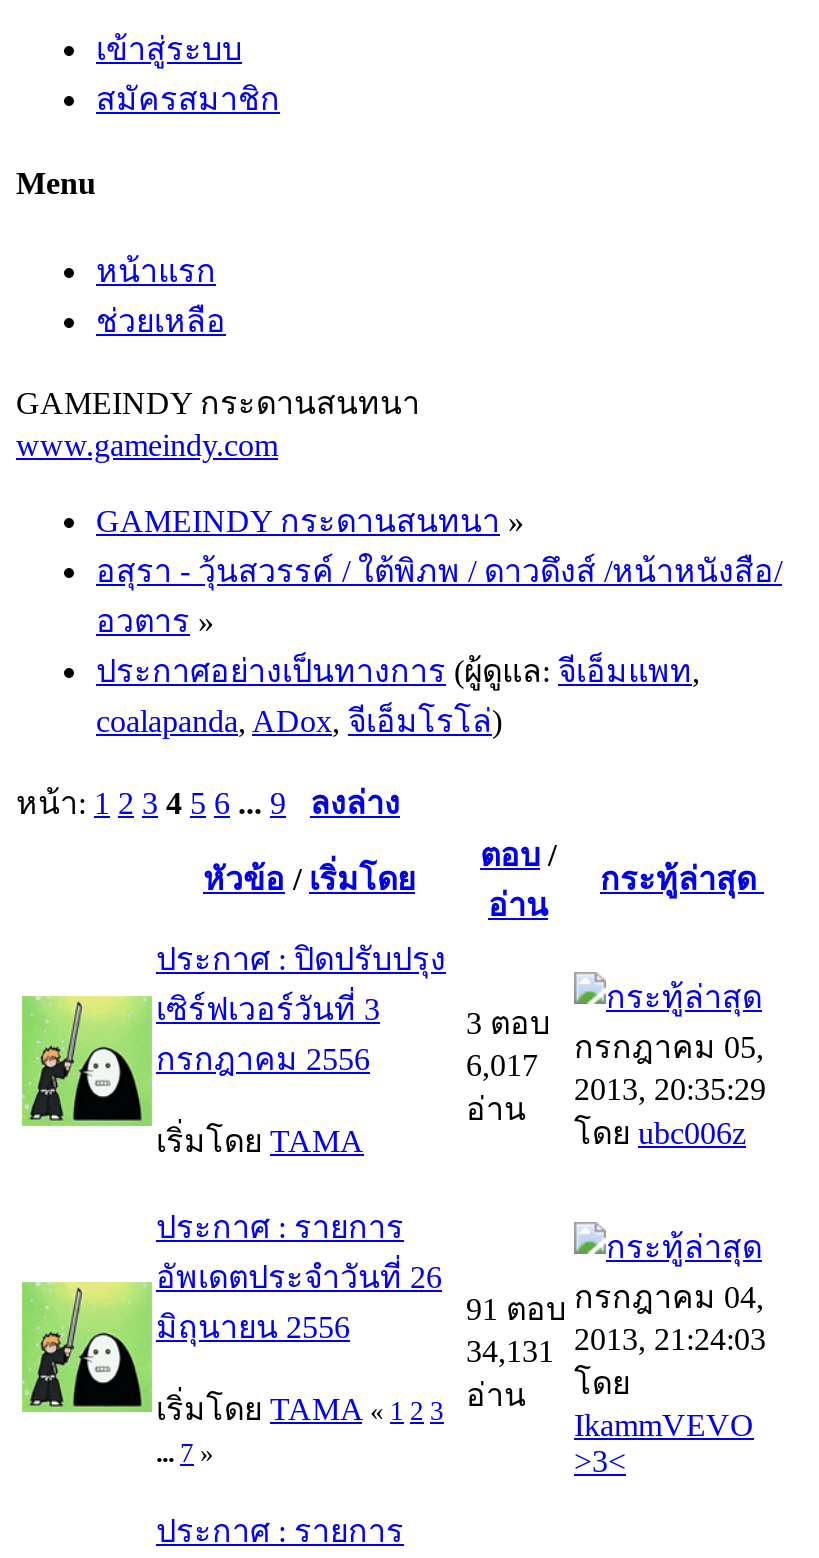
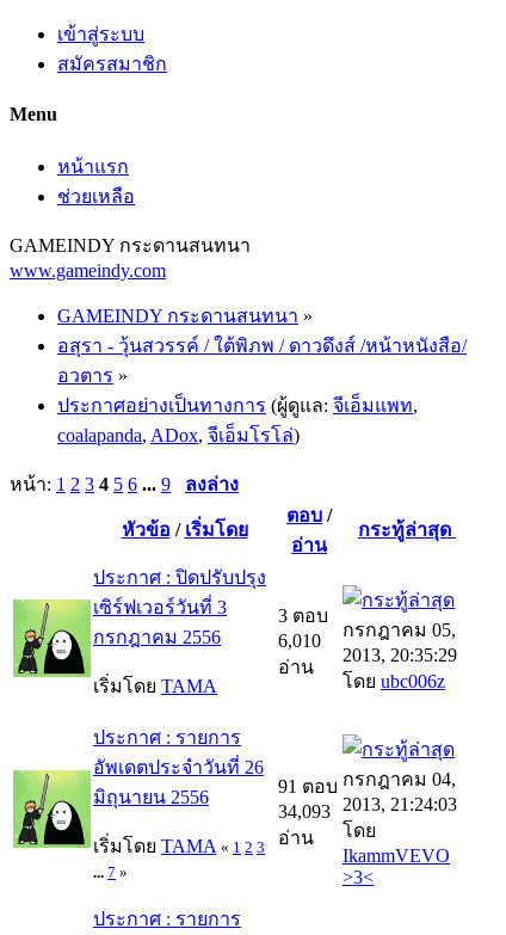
- 6,017
+ 6,010

- 34,131 2013, 21:24:03
+ 34,093 2013, 21:24:03
